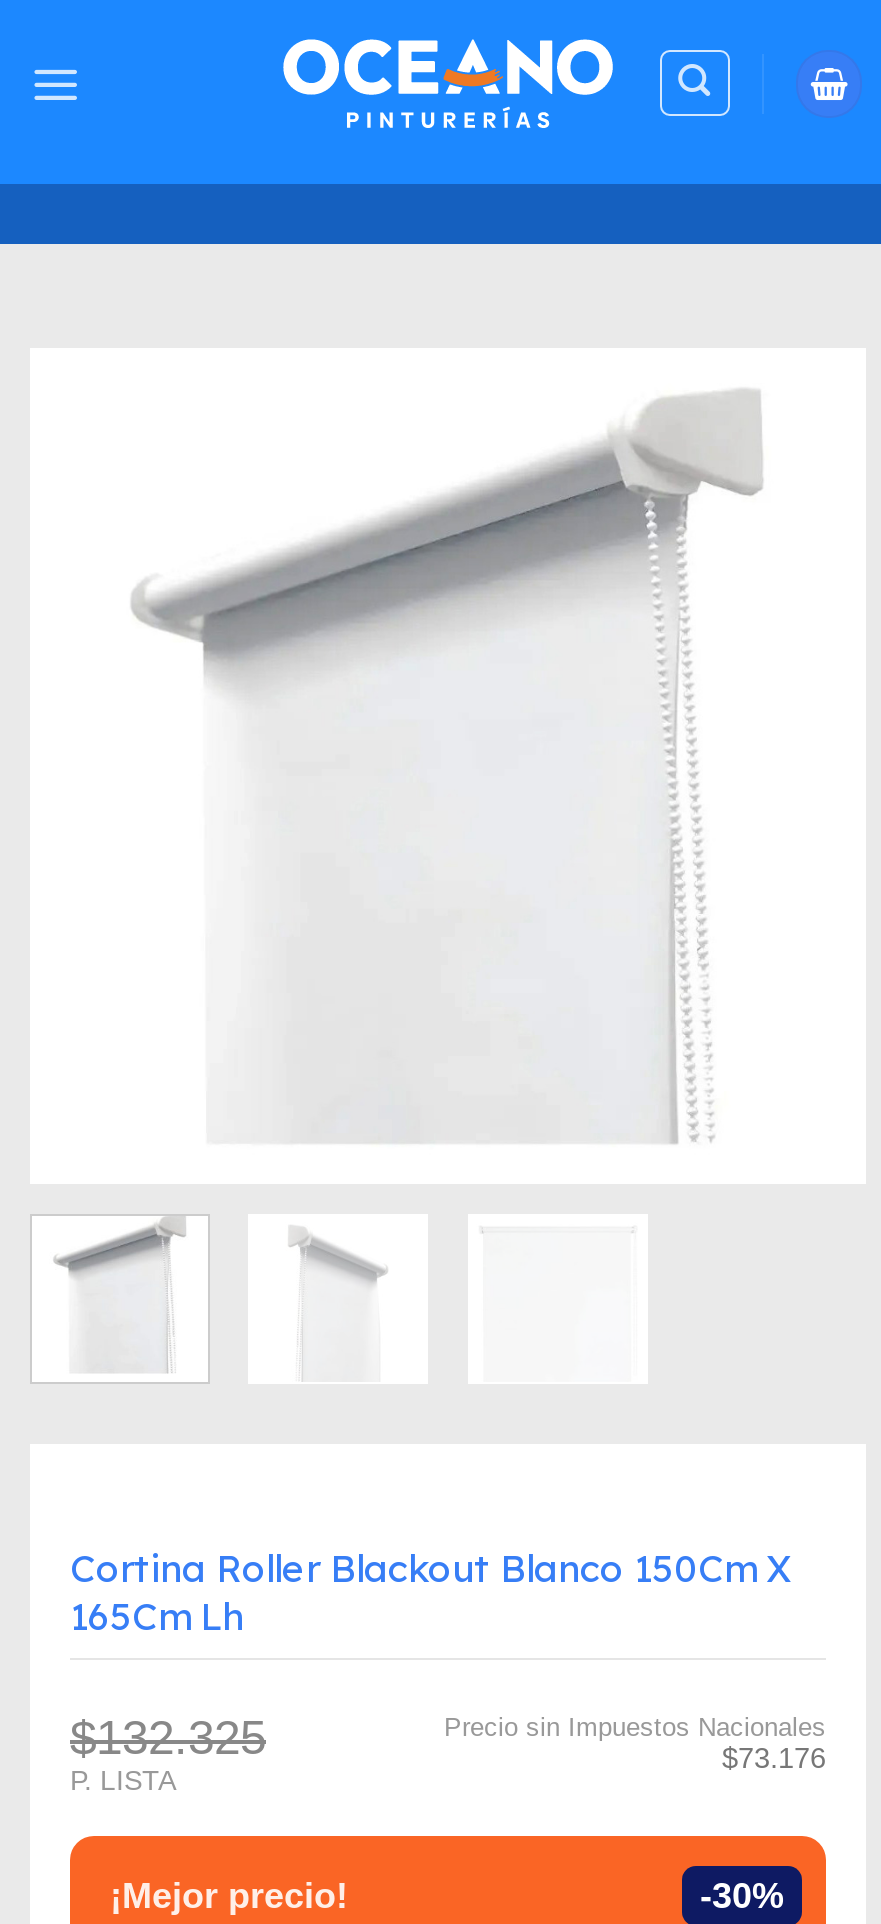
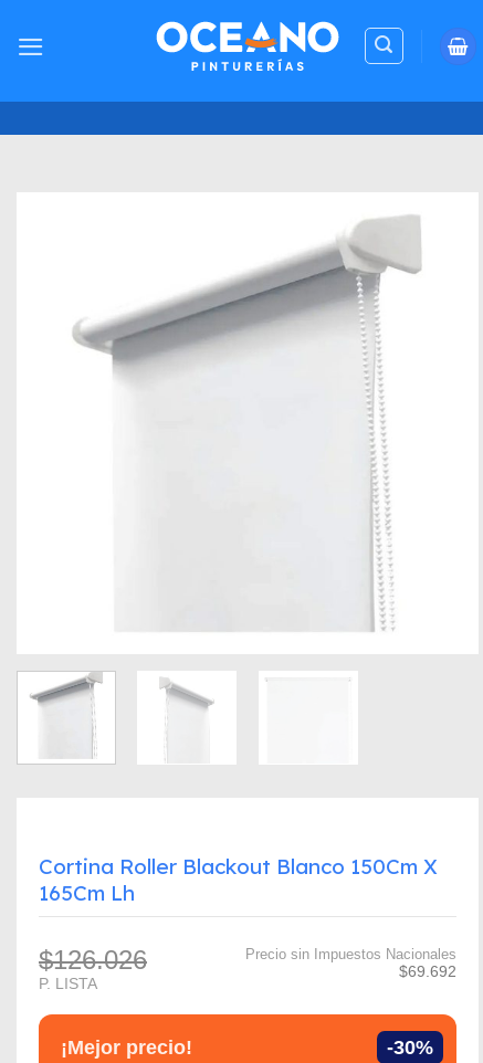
- $132.325
+ $126.026

- $73.176
+ $69.692
